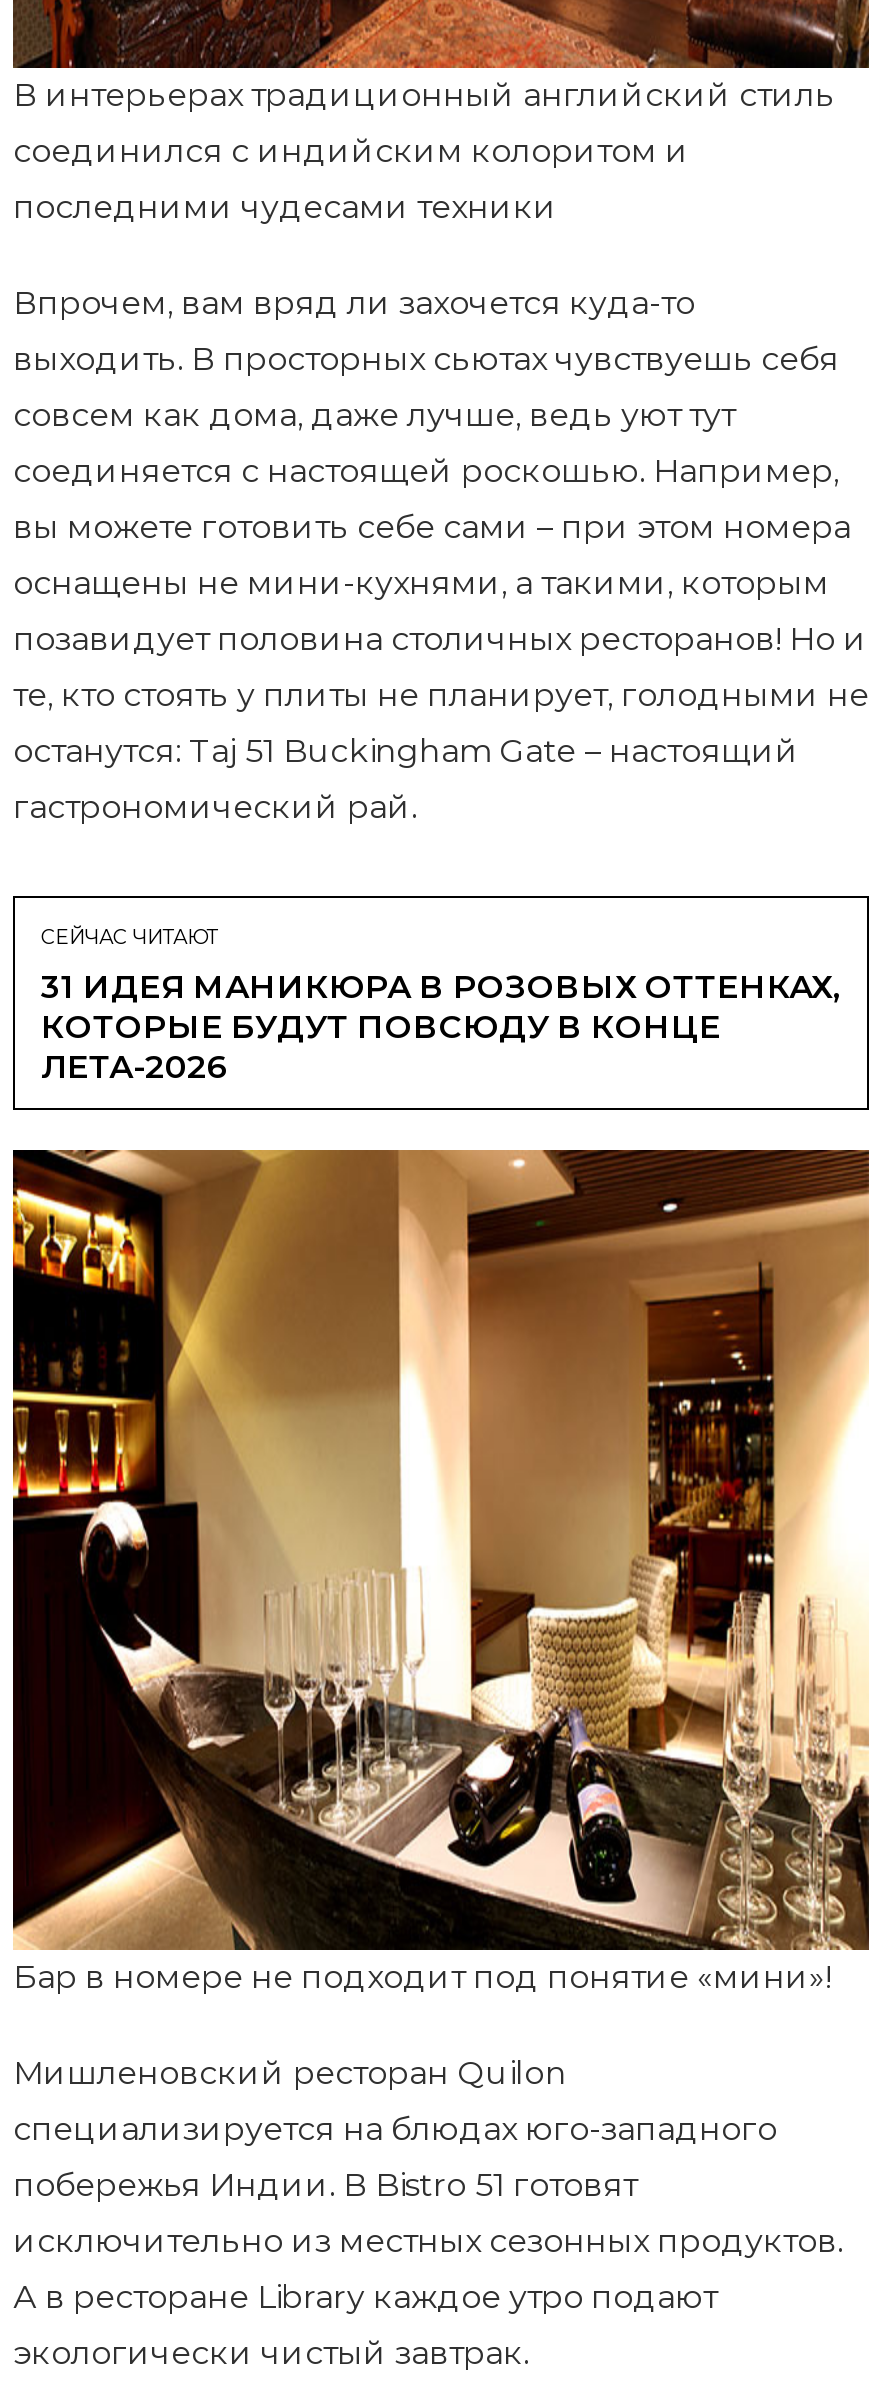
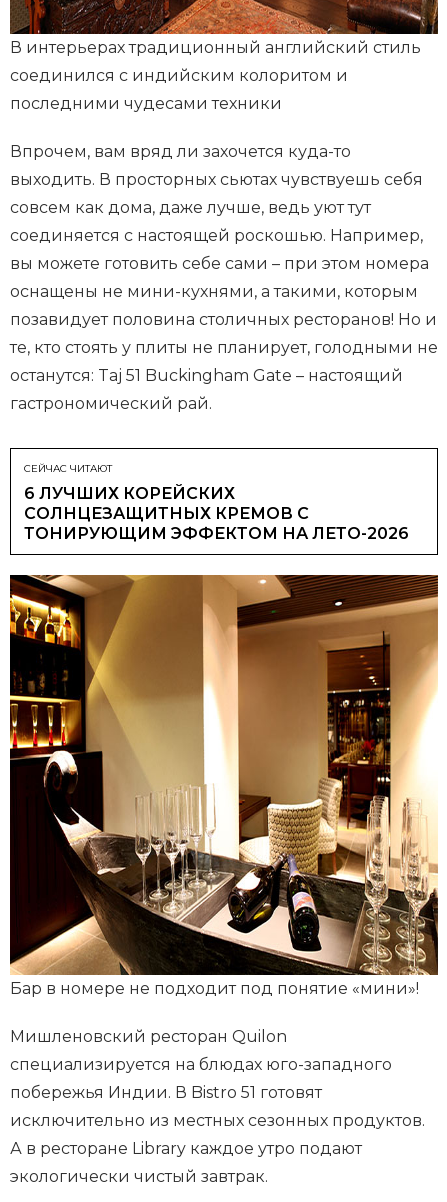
- 31 ИДЕЯ МАНИКЮРА В РОЗОВЫХ ОТТЕНКАХ,
- КОТОРЫЕ БУДУТ ПОВСЮДУ В КОНЦЕ
- ЛЕТА-2026
+ 6 ЛУЧШИХ КОРЕЙСКИХ
+ СОЛНЦЕЗАЩИТНЫХ КРЕМОВ С
+ ТОНИРУЮЩИМ ЭФФЕКТОМ НА ЛЕТО-2026
